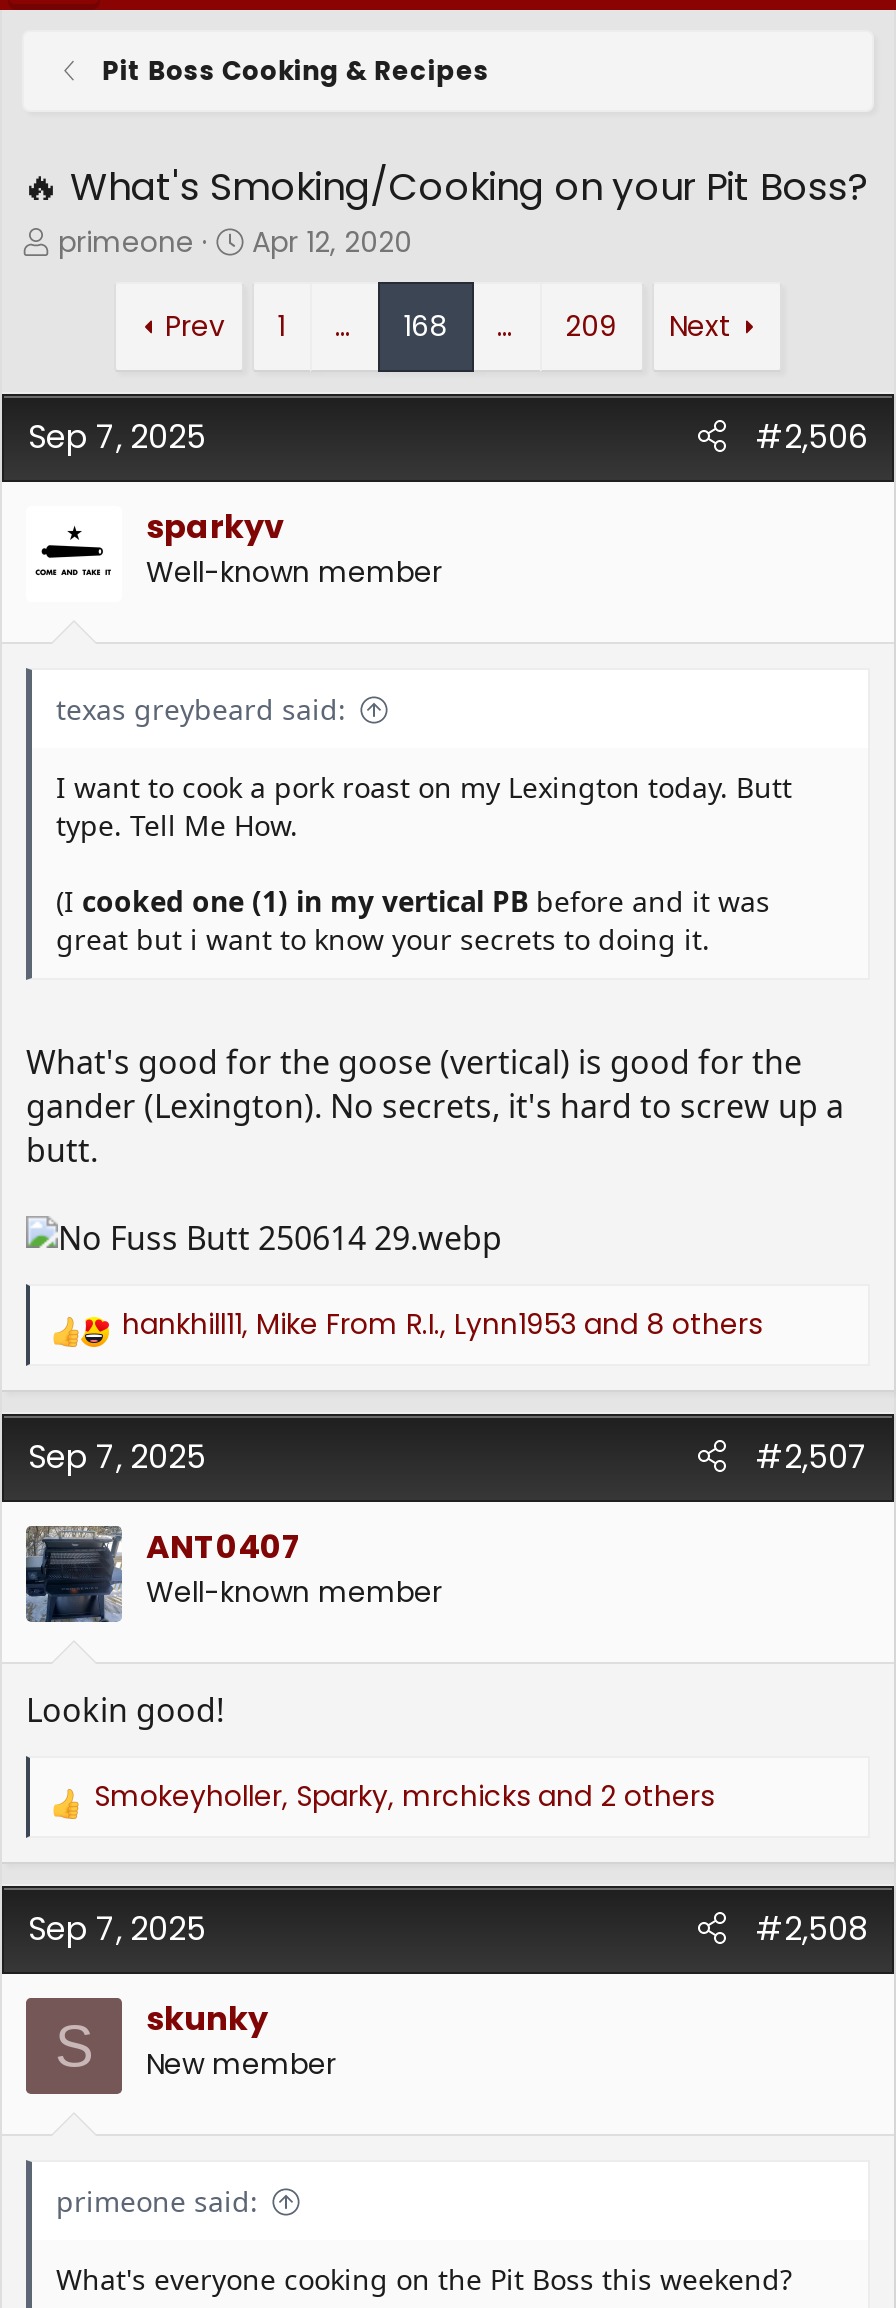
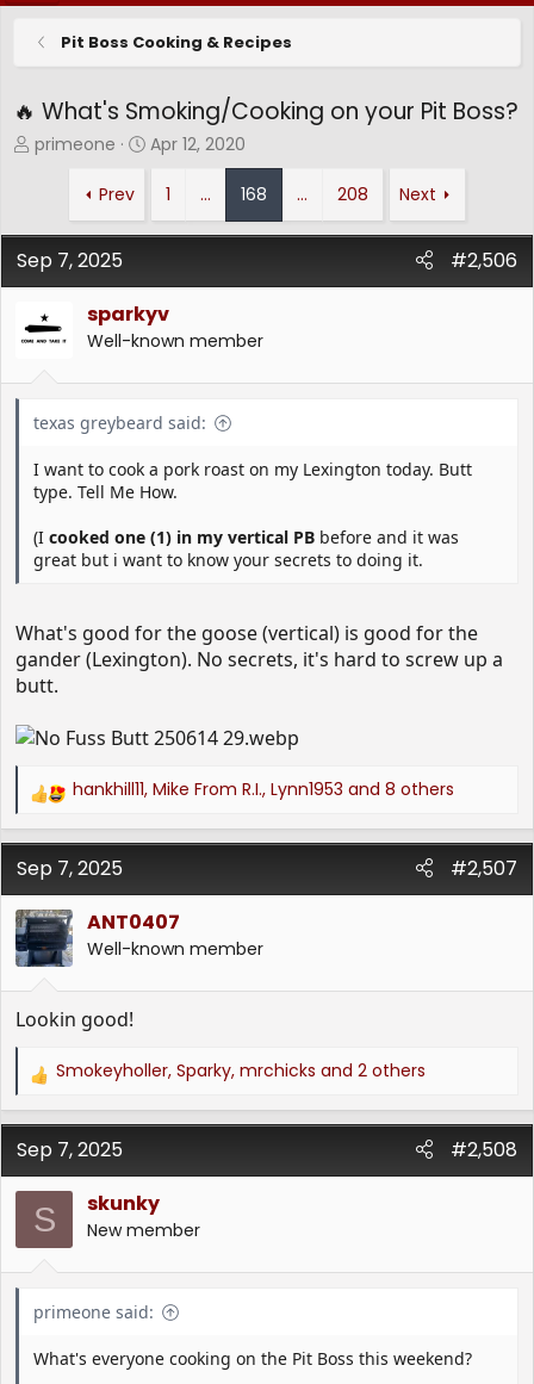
- 209
+ 208
